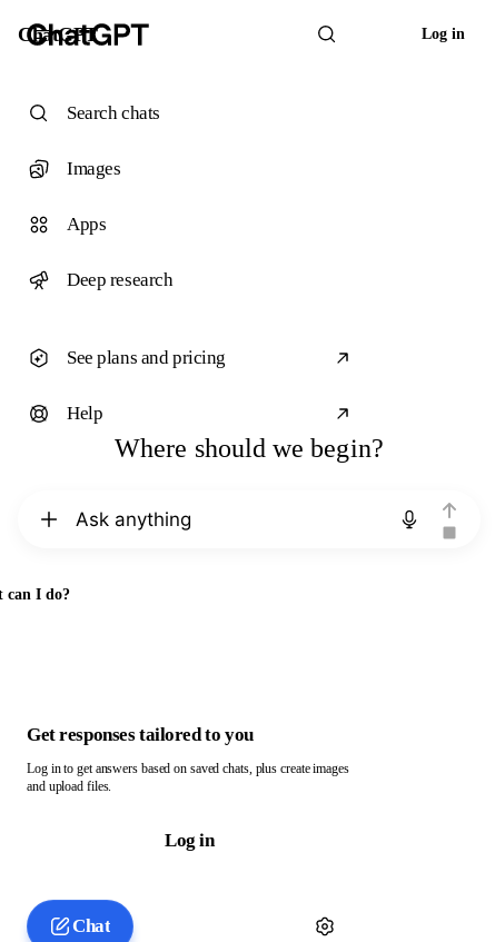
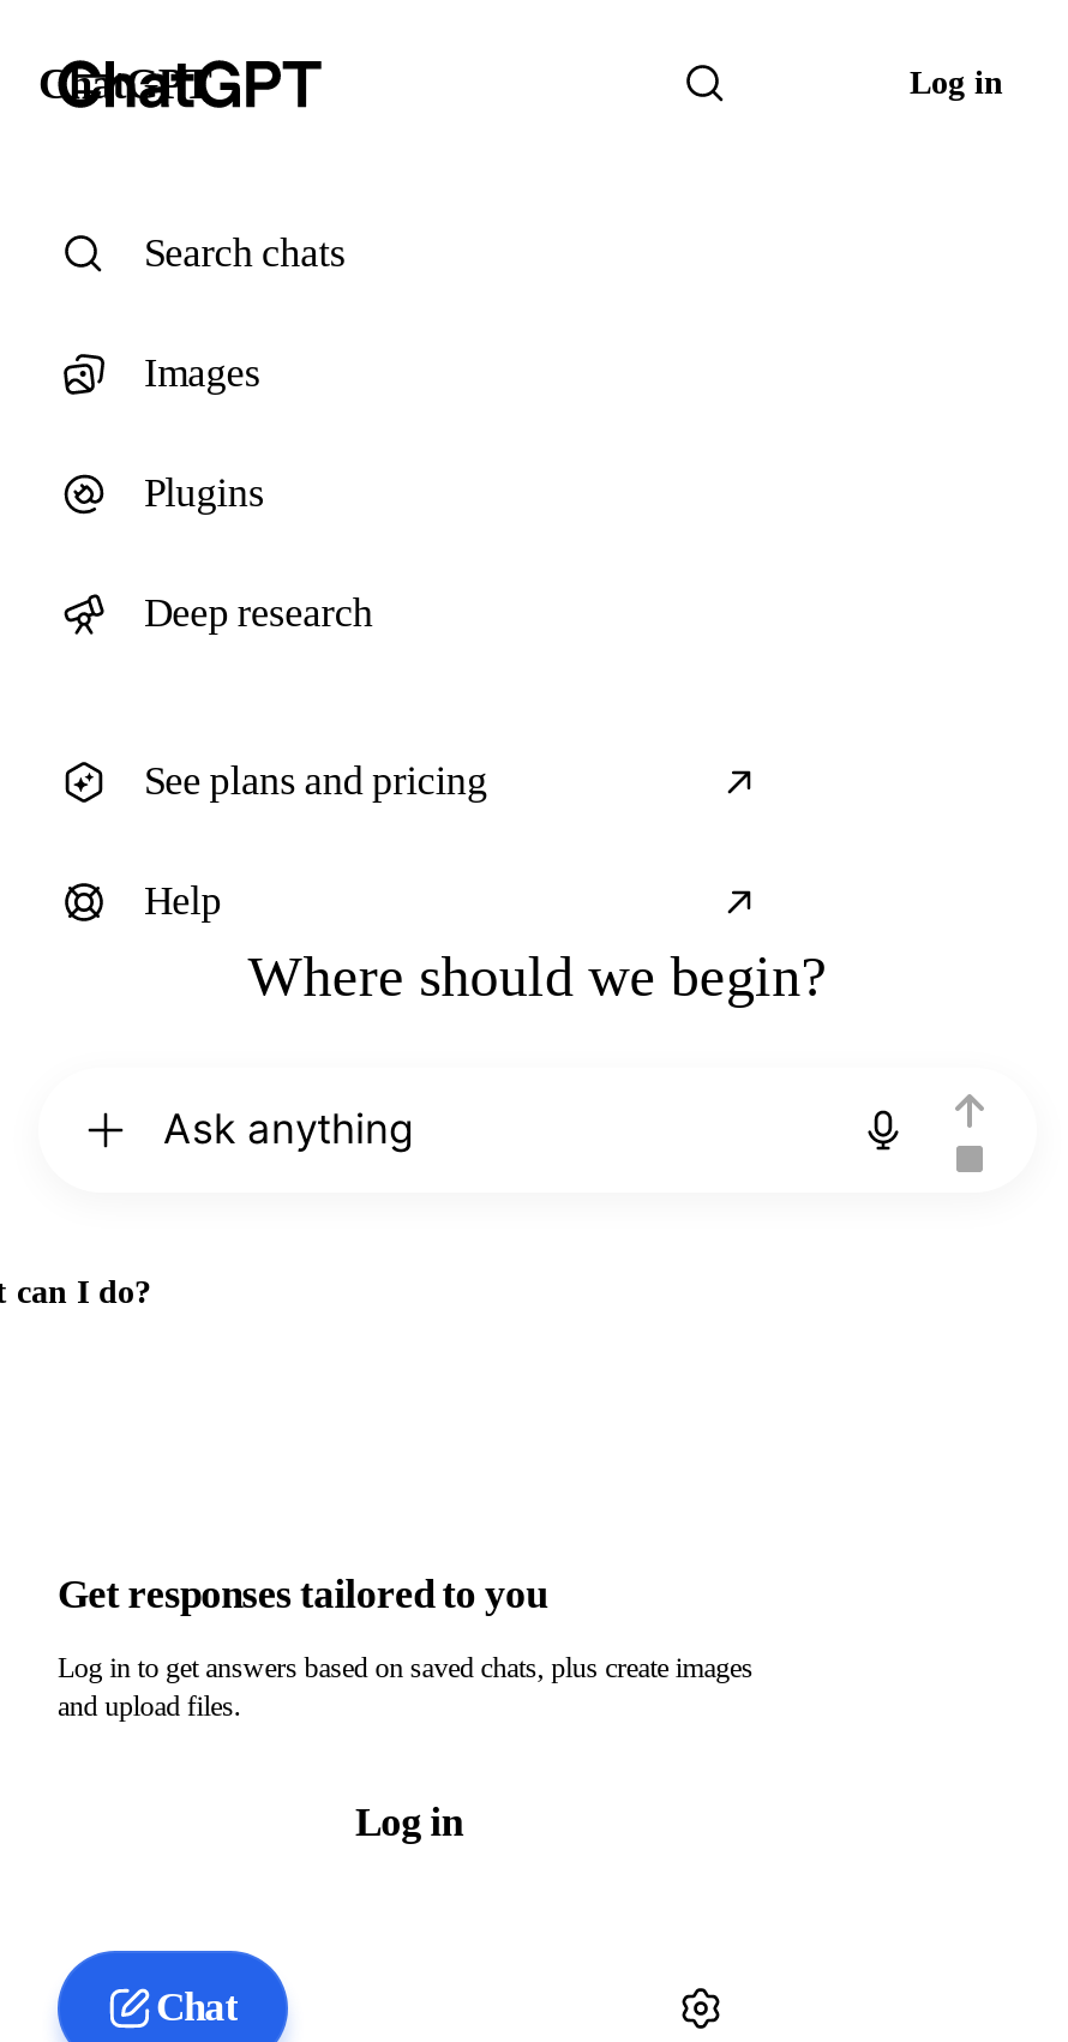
- Apps
+ Plugins
